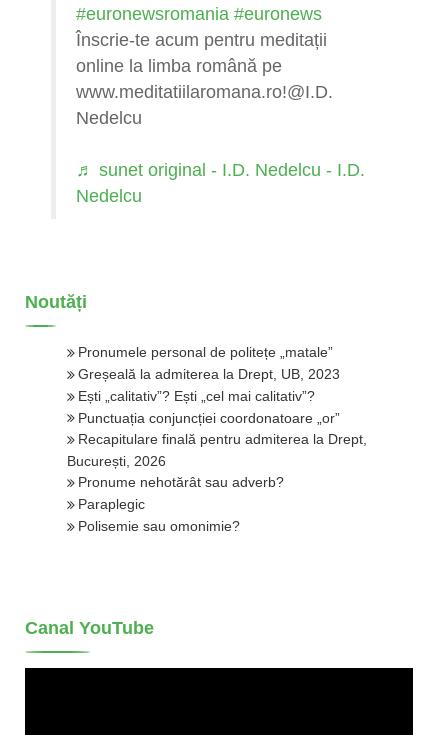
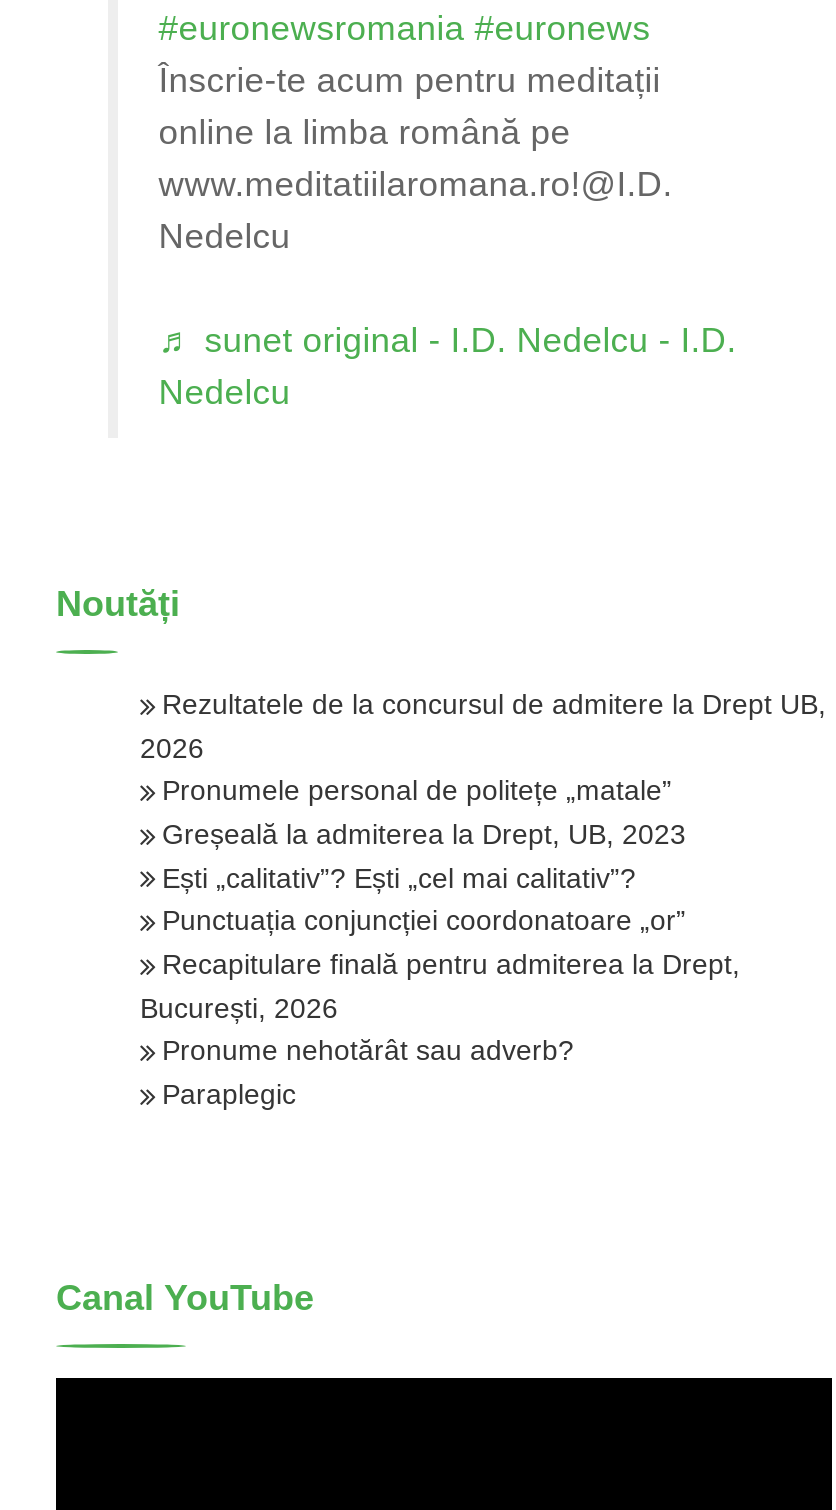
+ Rezultatele de la concursul de admitere la Drept UB,
+ 2026

moved down: Pronumele personal de politețe „matale” | Greșeală la admiterea la Drept, UB, 2023 | Ești „calitativ”? Ești „cel mai calitativ”? | Punctuația conjuncției coordonatoare „or” | Recapitulare finală pentru admiterea la Drept, | București, 2026 | Pronume nehotărât sau adverb? | Paraplegic

- Polisemie sau omonimie?
